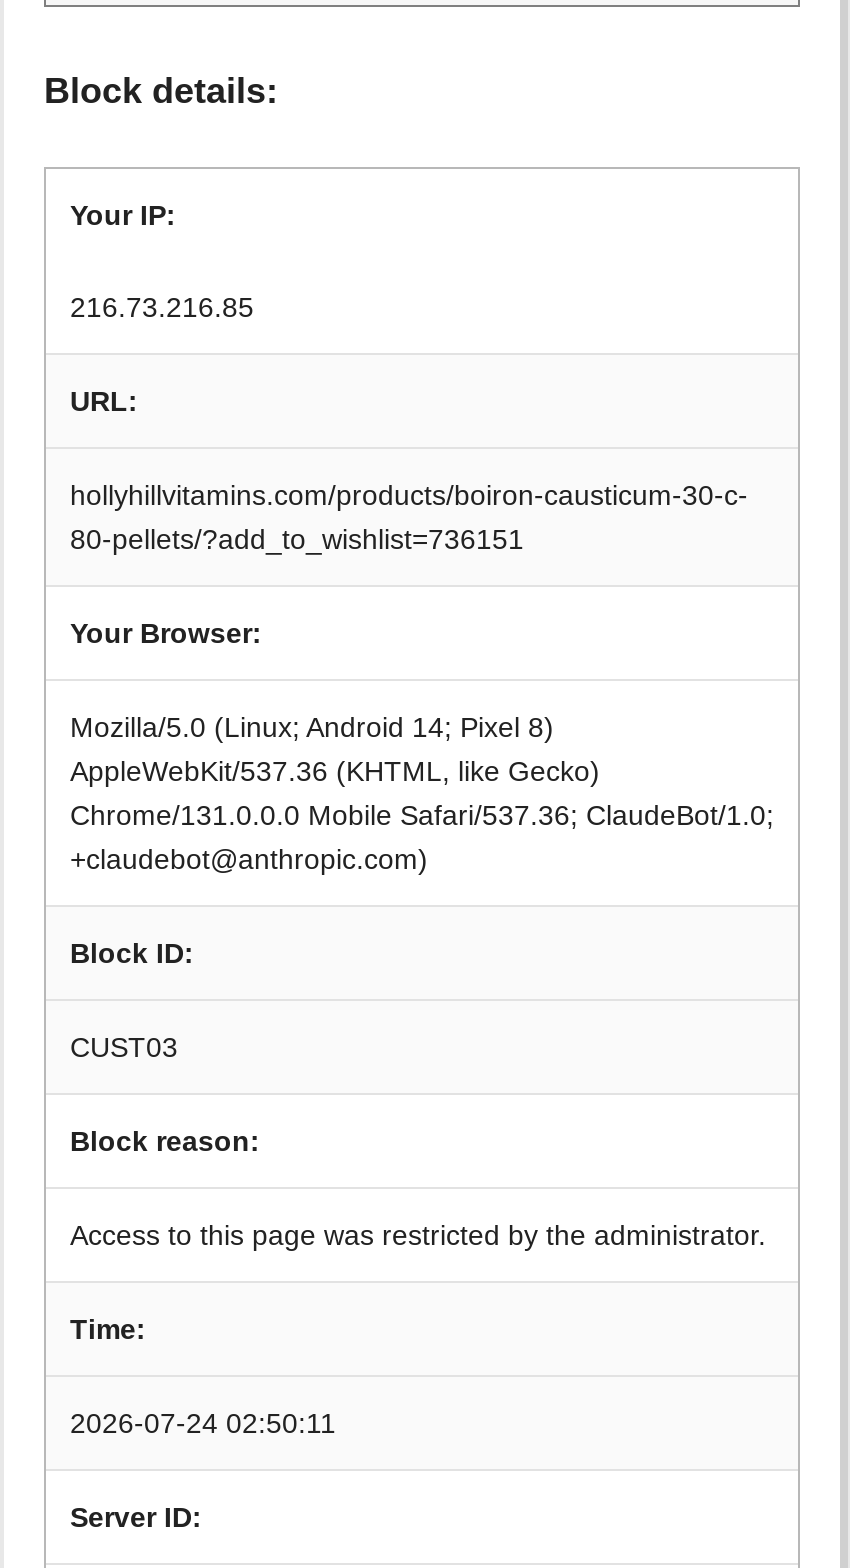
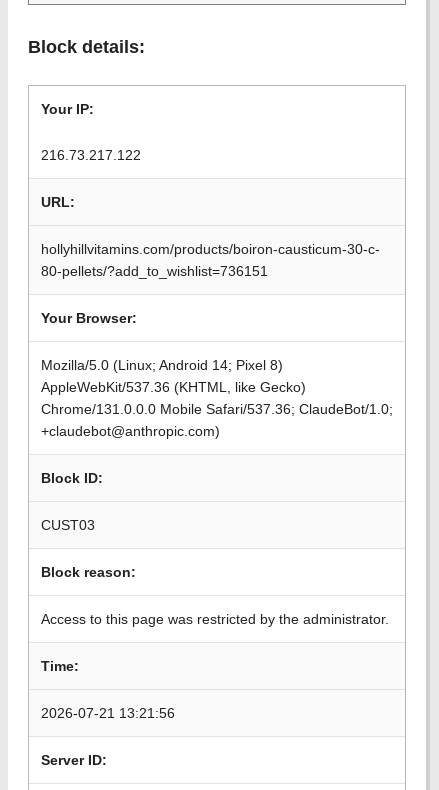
- 216.73.216.85
+ 216.73.217.122

- 2026-07-24 02:50:11
+ 2026-07-21 13:21:56
